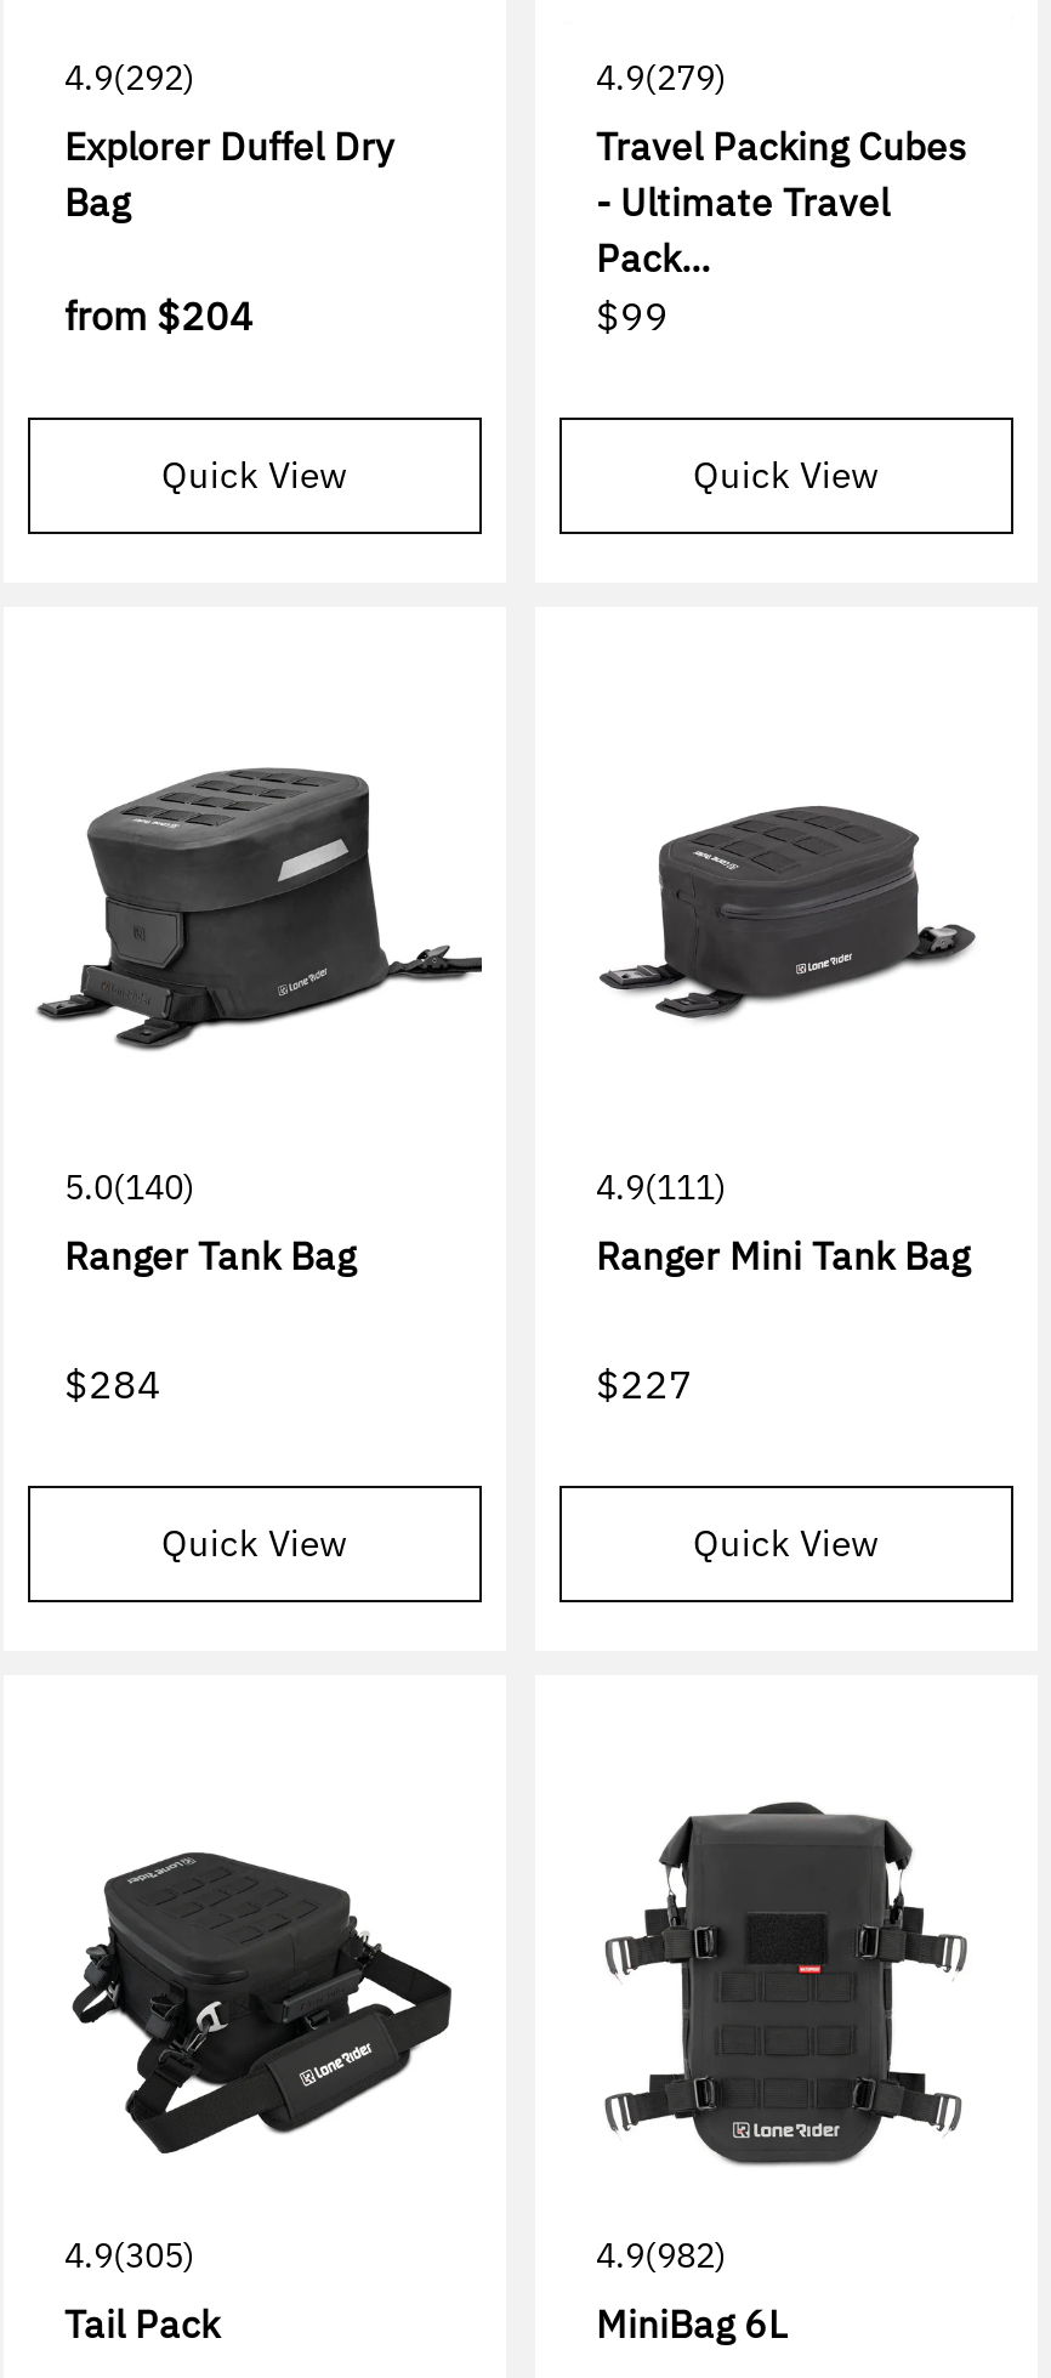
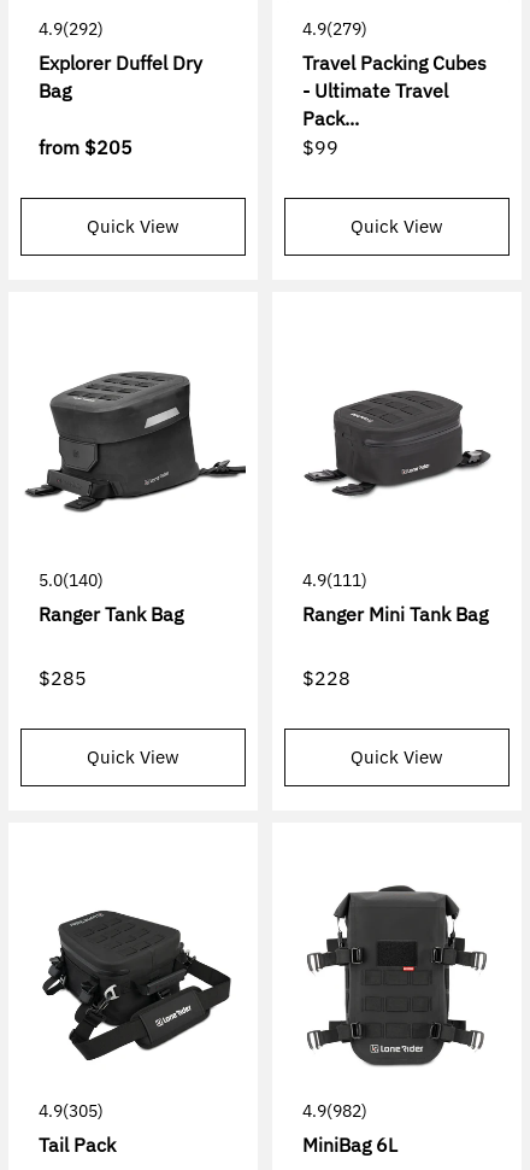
- from $204
+ from $205

- $284
+ $285

- $227
+ $228
